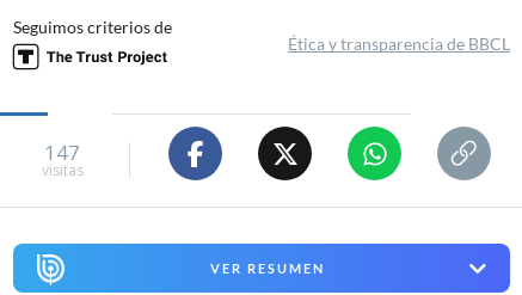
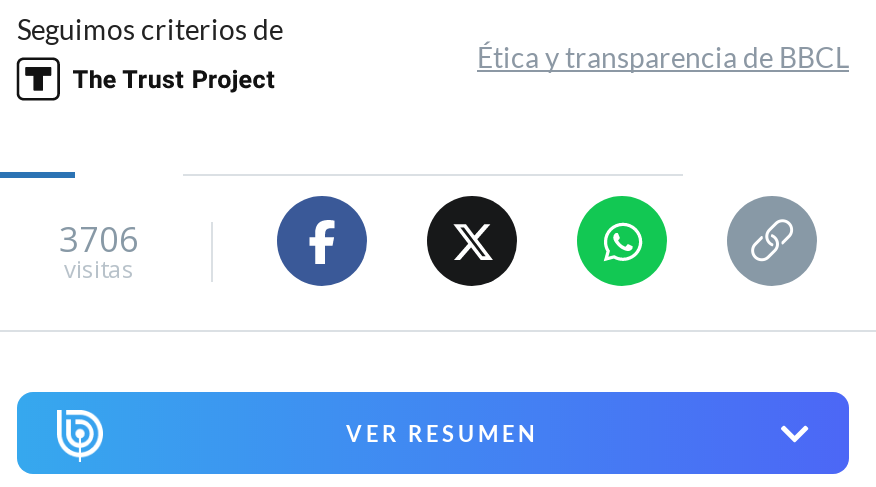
- 147
+ 3706
